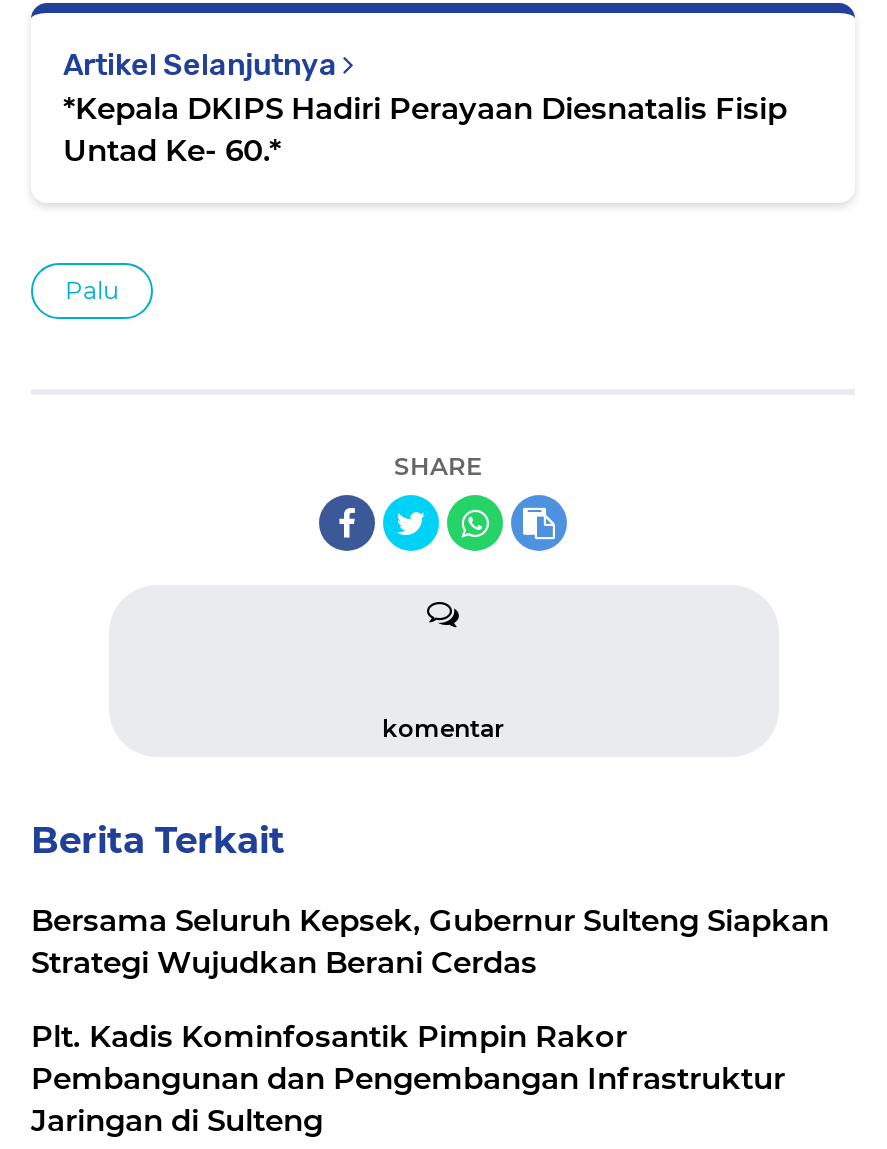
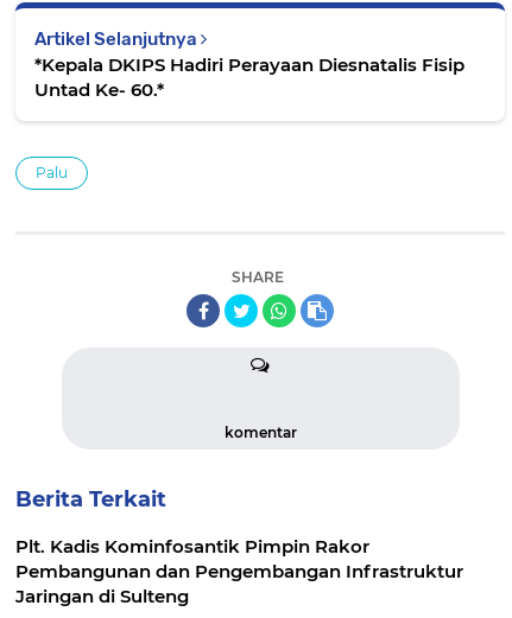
- Bersama Seluruh Kepsek, Gubernur Sulteng Siapkan
- Strategi Wujudkan Berani Cerdas
